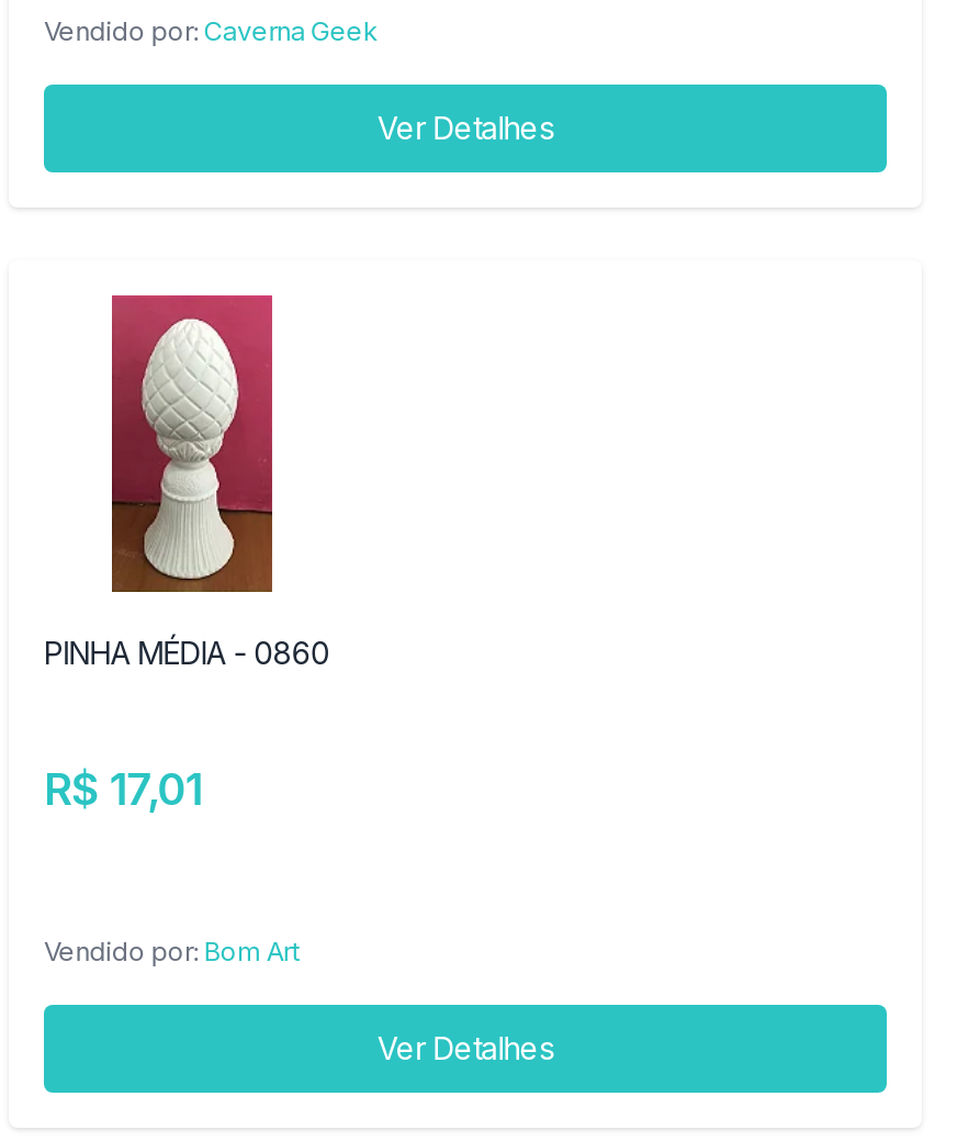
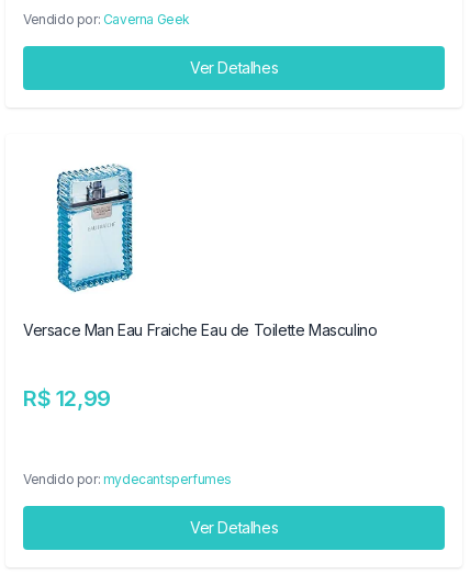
- [image]
- PINHA MÉDIA - 0860
+ [image]
+ Versace Man Eau Fraiche Eau de Toilette Masculino

- R$ 17,01
+ R$ 12,99

- Vendido por: Bom Art
+ Vendido por: mydecantsperfumes
